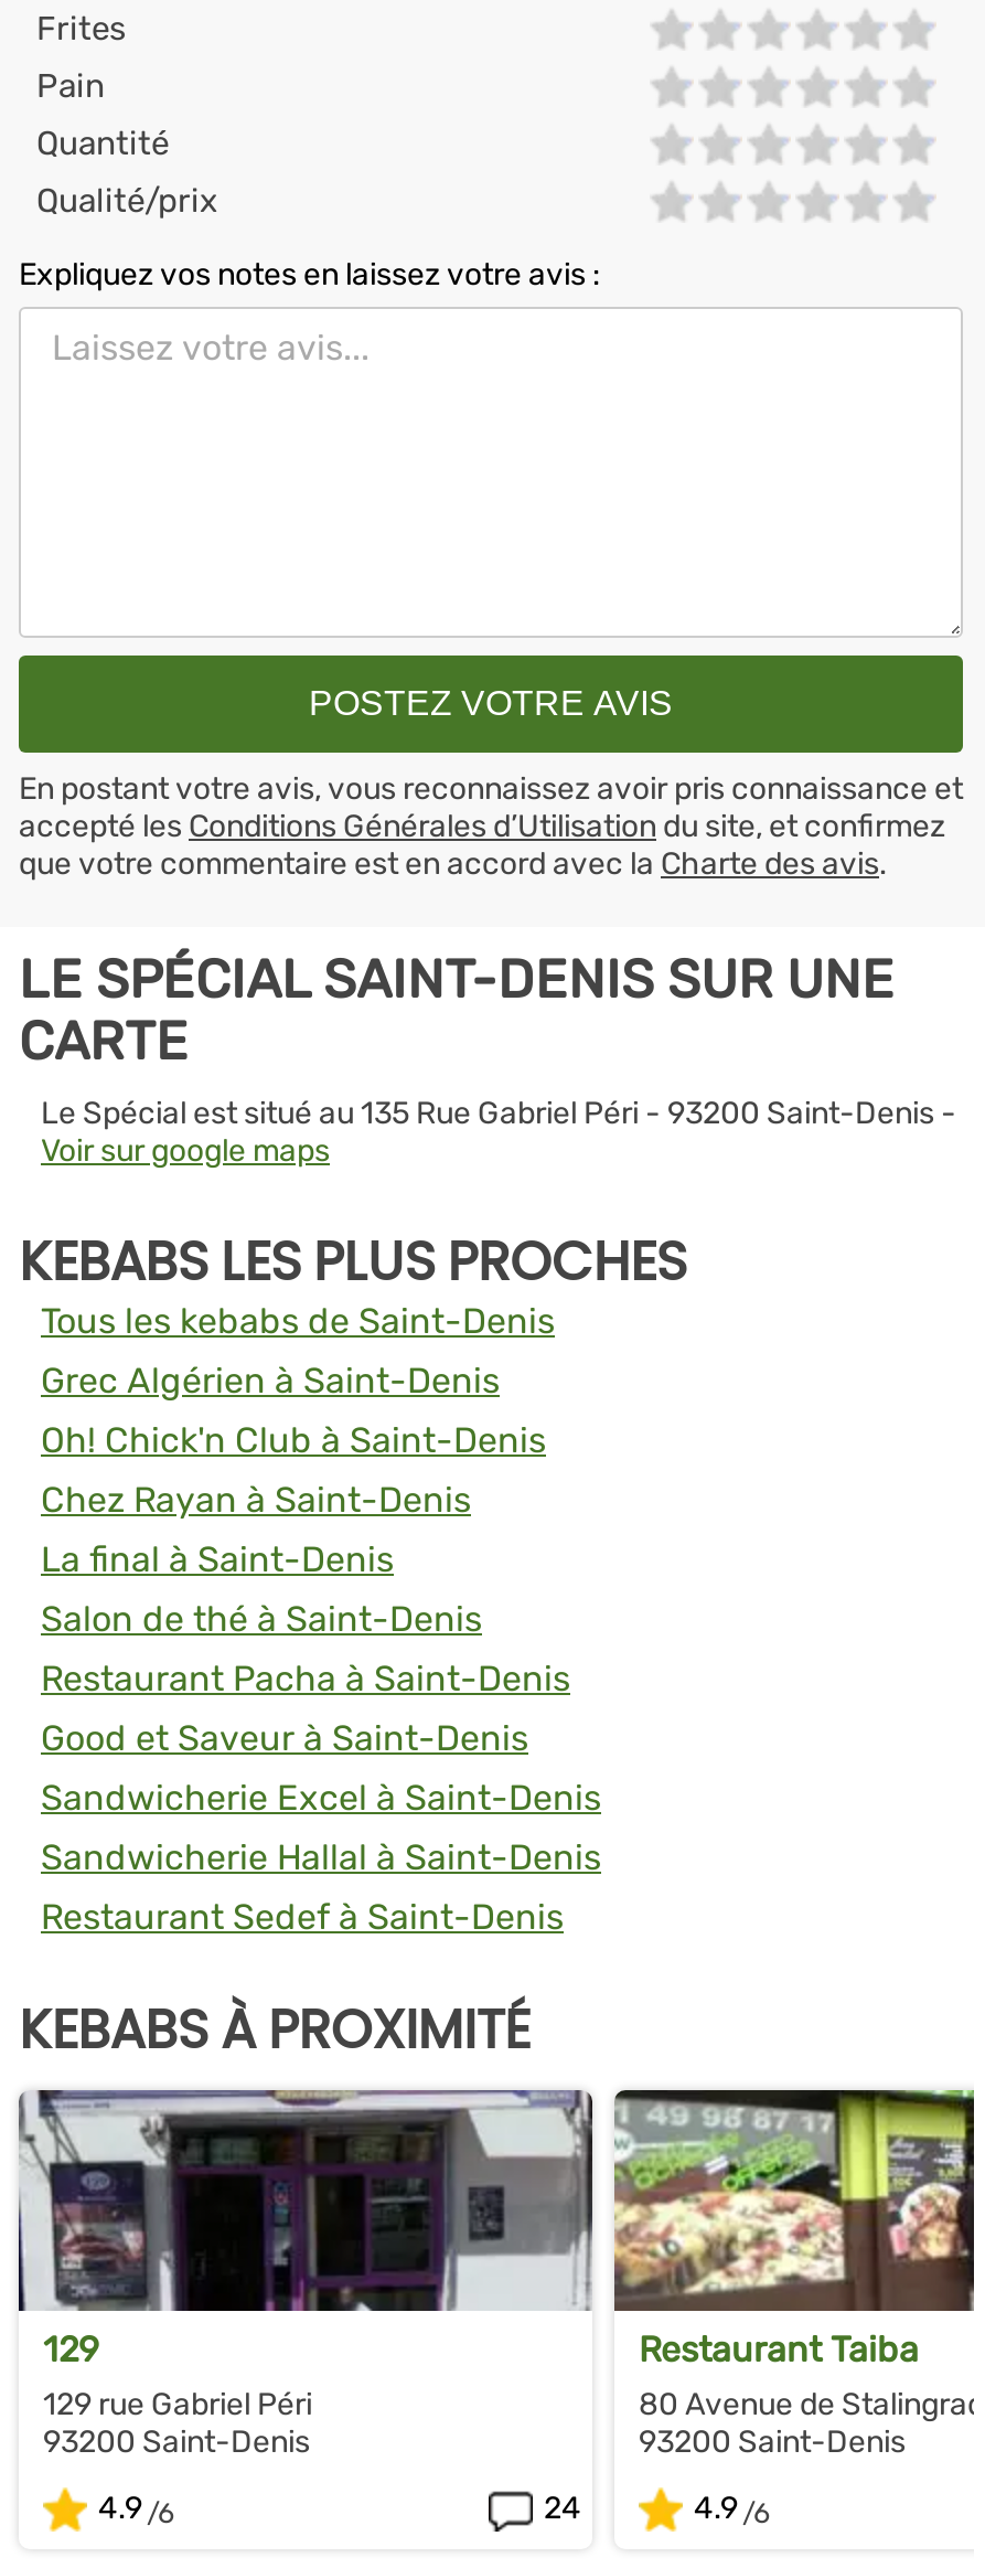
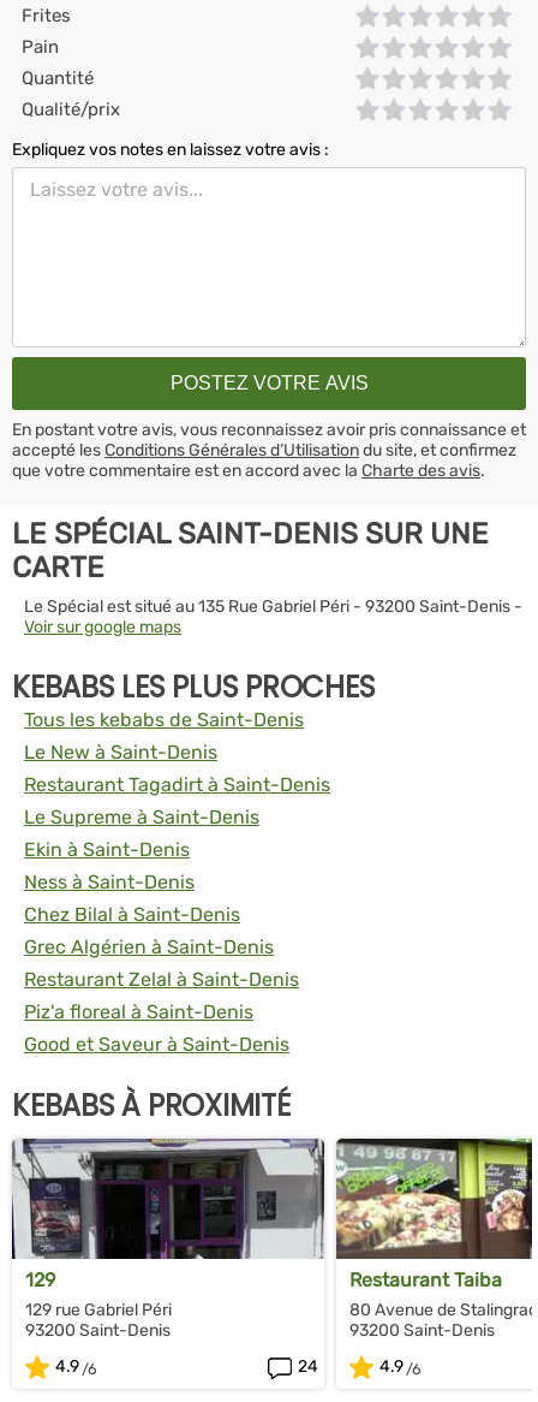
+ Le New à Saint-Denis
+ Restaurant Tagadirt à Saint-Denis
+ Le Supreme à Saint-Denis
+ Ekin à Saint-Denis
+ Ness à Saint-Denis
+ Chez Bilal à Saint-Denis

moved down: Grec Algérien à Saint-Denis

- Oh! Chick'n Club à Saint-Denis
- Chez Rayan à Saint-Denis
- La final à Saint-Denis
- Salon de thé à Saint-Denis
- Restaurant Pacha à Saint-Denis
+ Restaurant Zelal à Saint-Denis
+ Piz'a floreal à Saint-Denis

moved down: Good et Saveur à Saint-Denis

- Sandwicherie Excel à Saint-Denis
- Sandwicherie Hallal à Saint-Denis
- Restaurant Sedef à Saint-Denis
